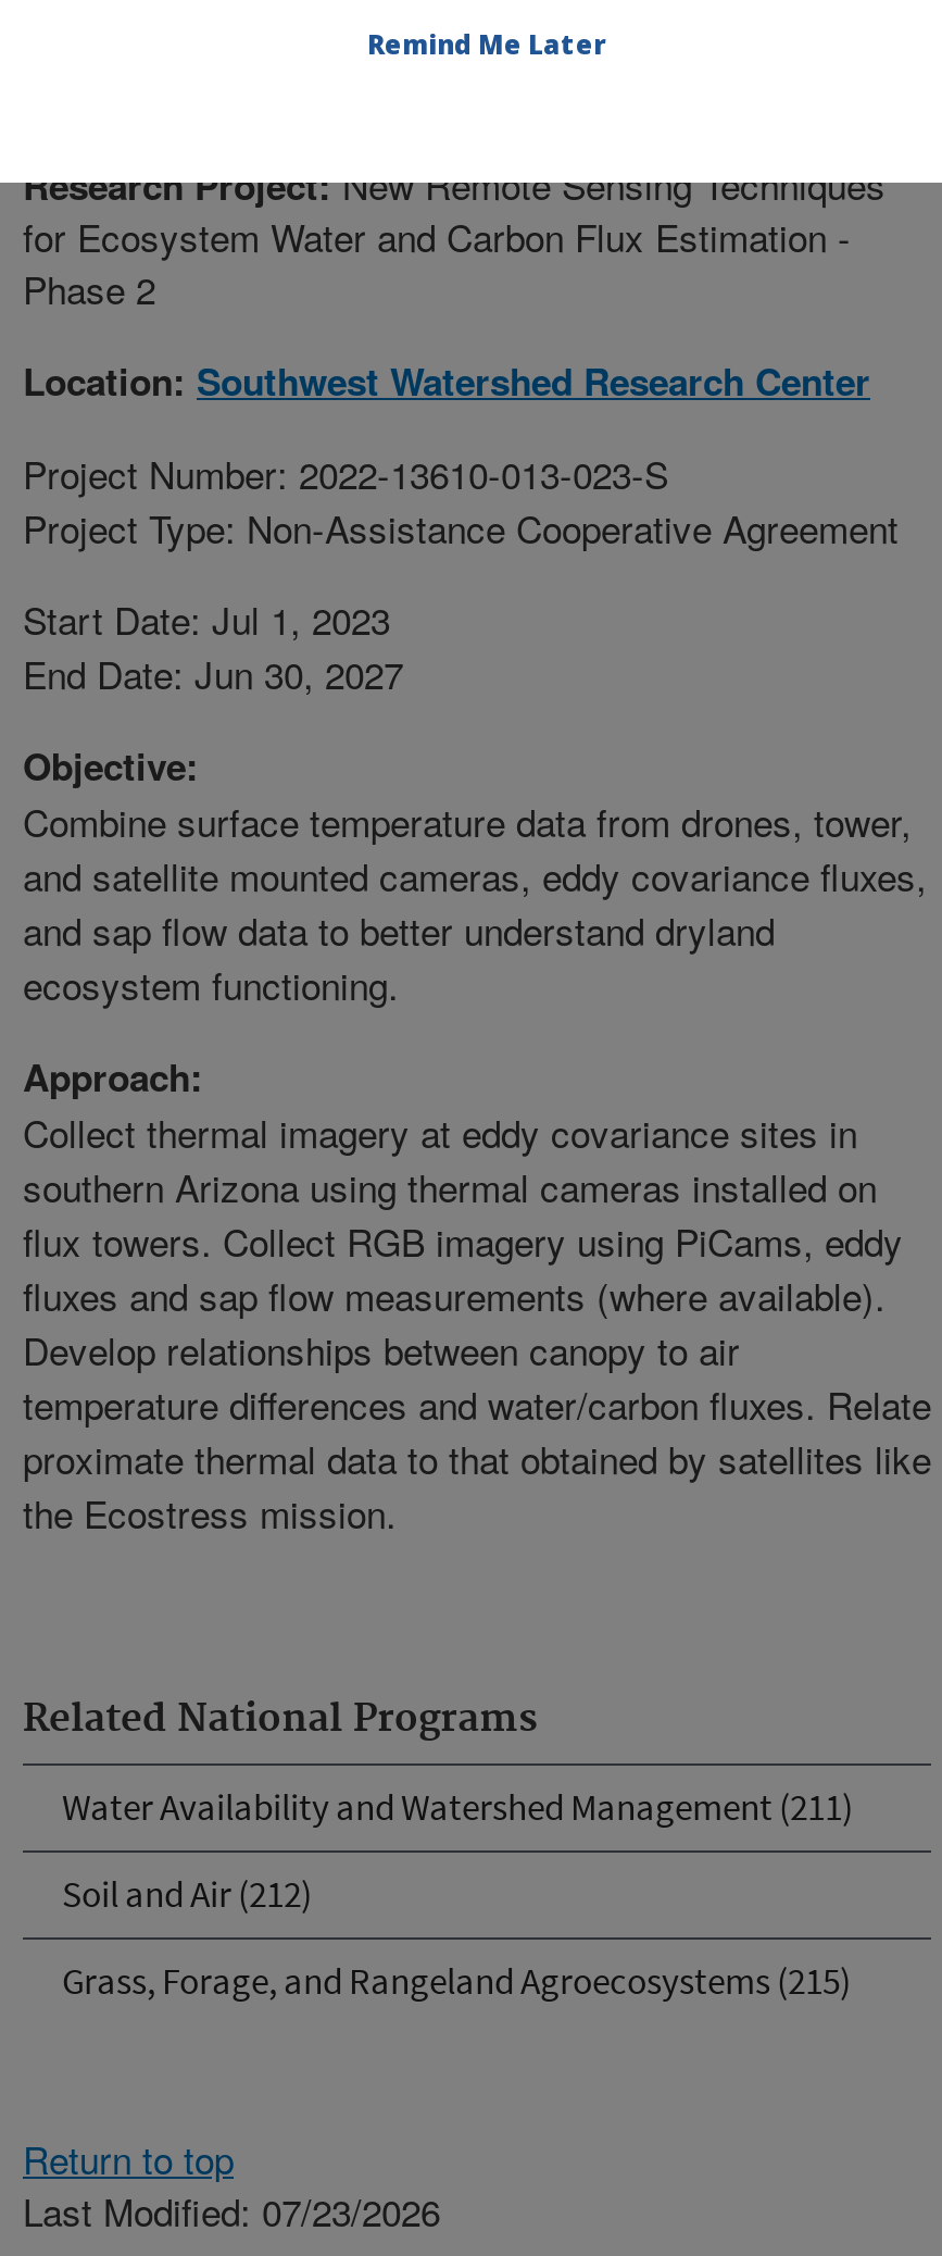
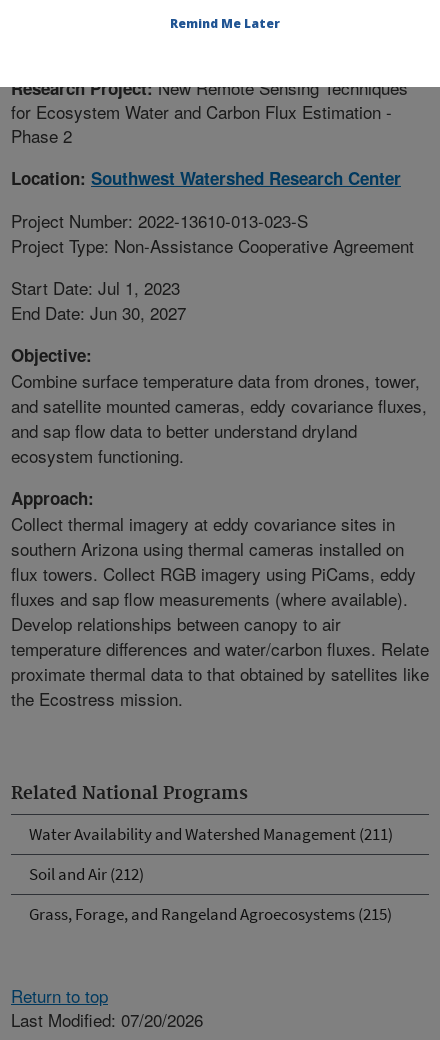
- Last Modified: 07/23/2026
+ Last Modified: 07/20/2026
